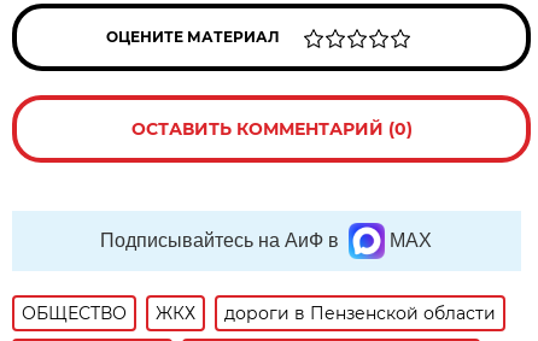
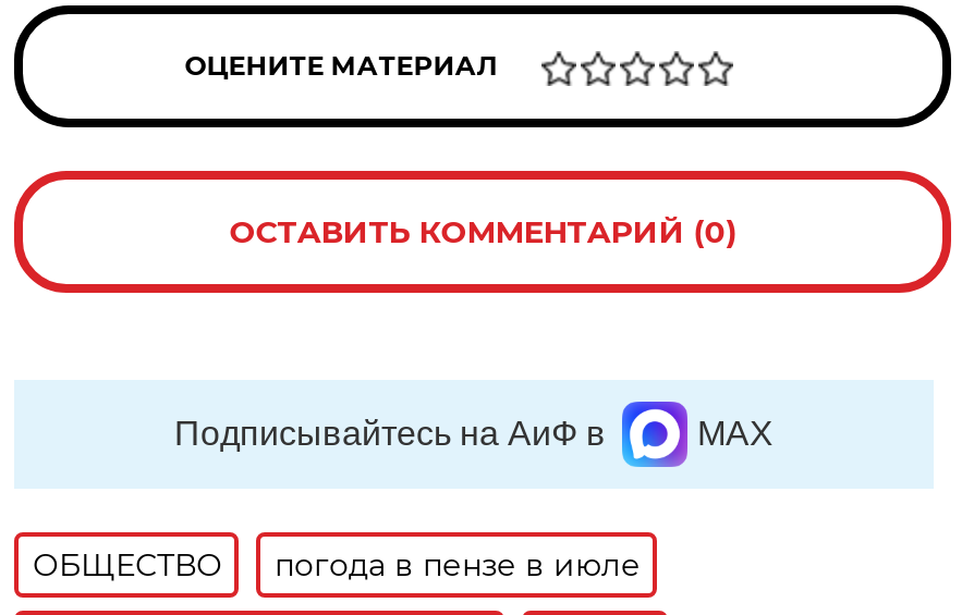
- ЖКХ
- дороги в Пензенской области
+ погода в пензе в июле
